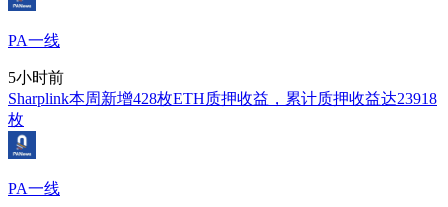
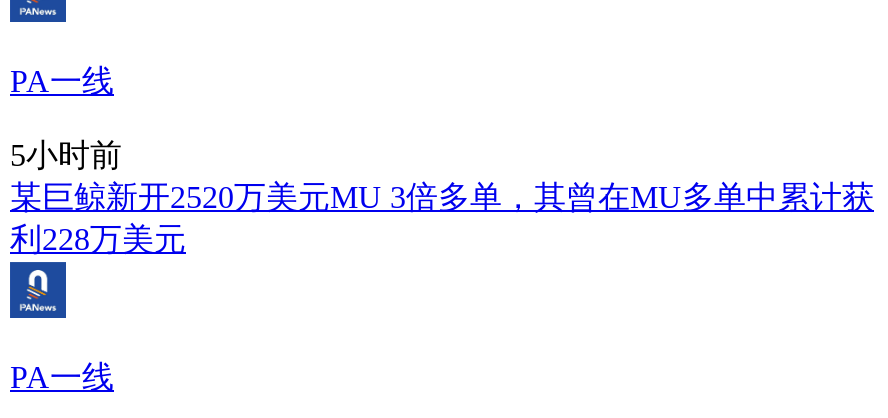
- Sharplink本周新增428枚ETH质押收益，累计质押收益达23918
- 枚
+ 某巨鲸新开2520万美元MU 3倍多单，其曾在MU多单中累计获
+ 利228万美元
